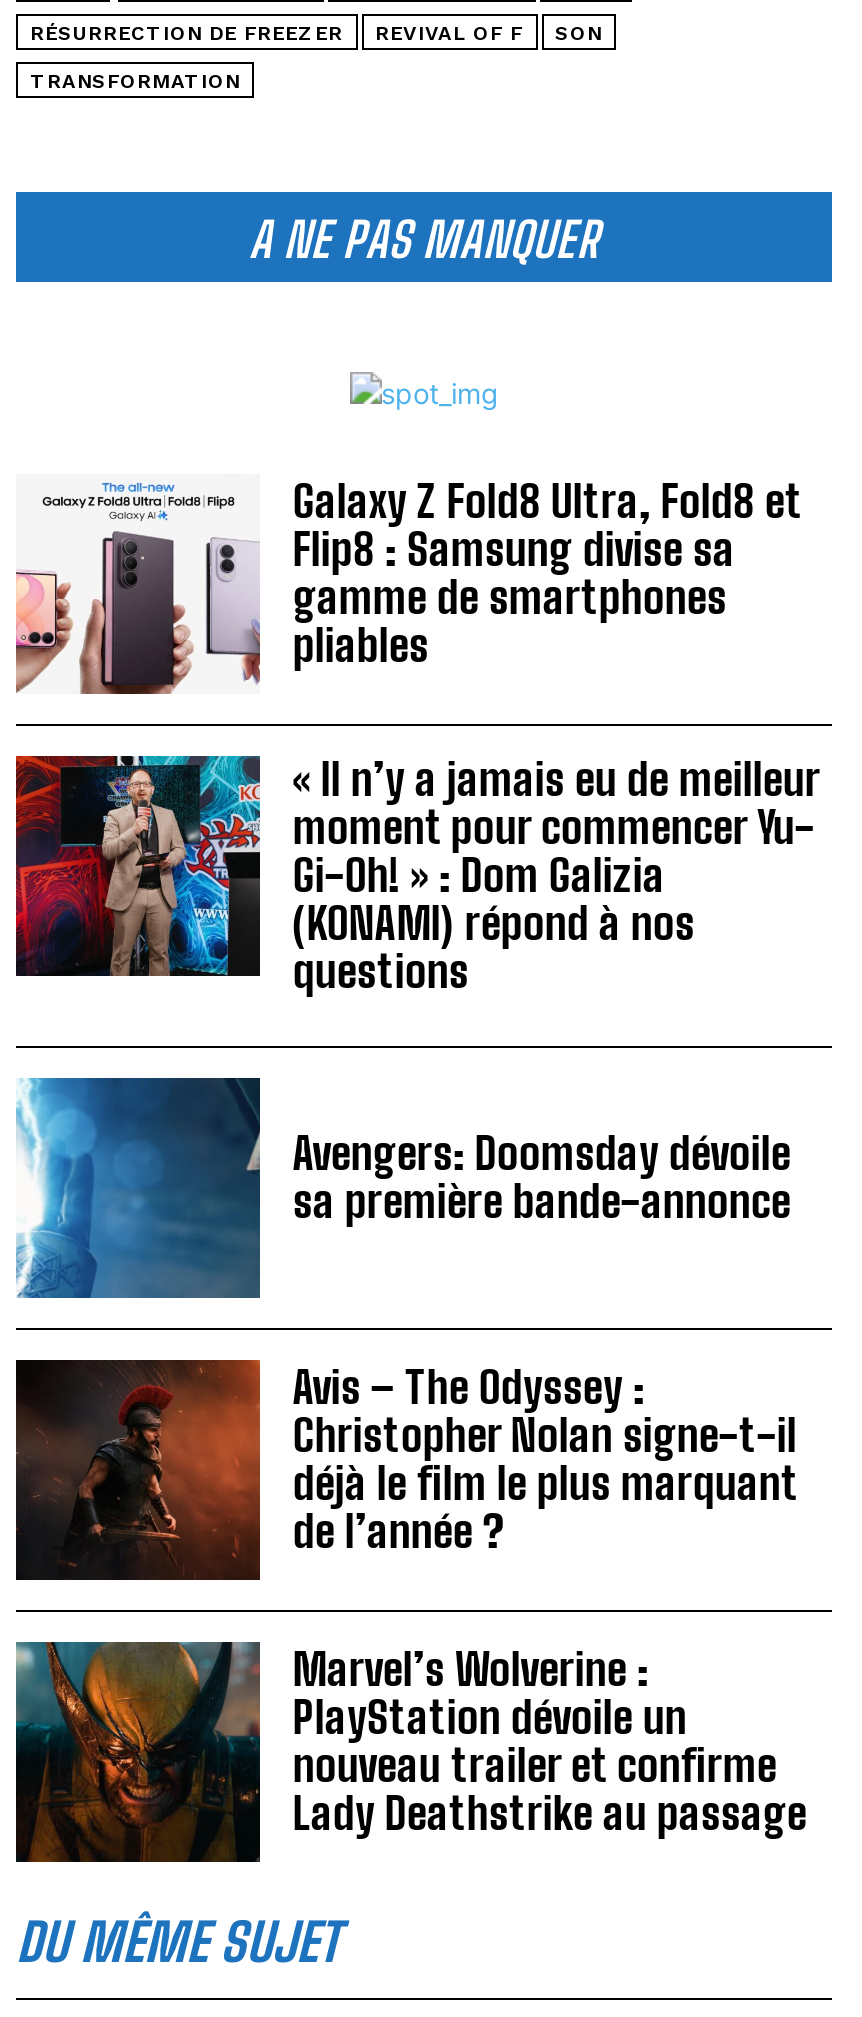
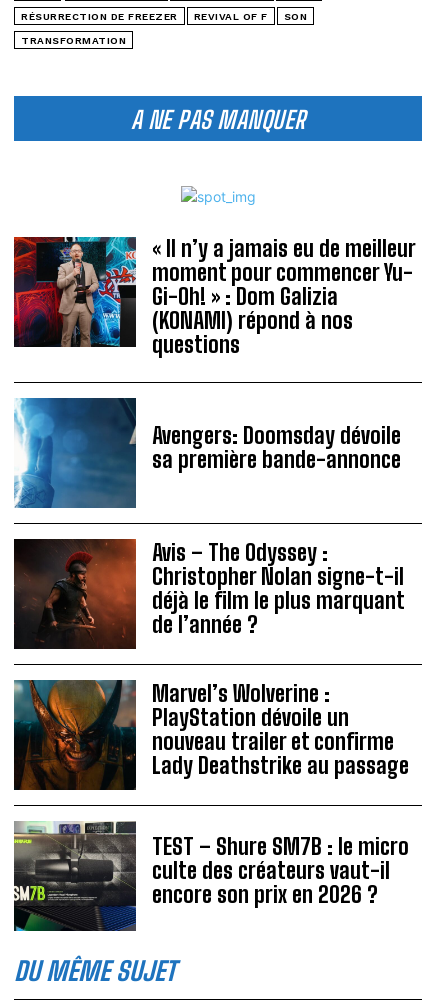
- [image]
- Galaxy Z Fold8 Ultra, Fold8 et
- Flip8 : Samsung divise sa
- gamme de smartphones
- pliables

moved up: [image] | « Il n’y a jamais eu de meilleur | moment pour commencer Yu- | ... | nouveau trailer et confirme | Lady Deathstrike au passage

+ [image]
+ TEST – Shure SM7B : le micro
+ culte des créateurs vaut-il
+ encore son prix en 2026 ?
